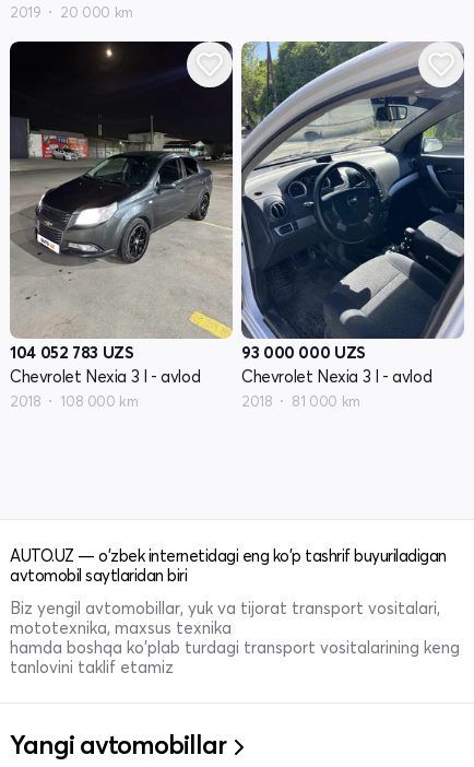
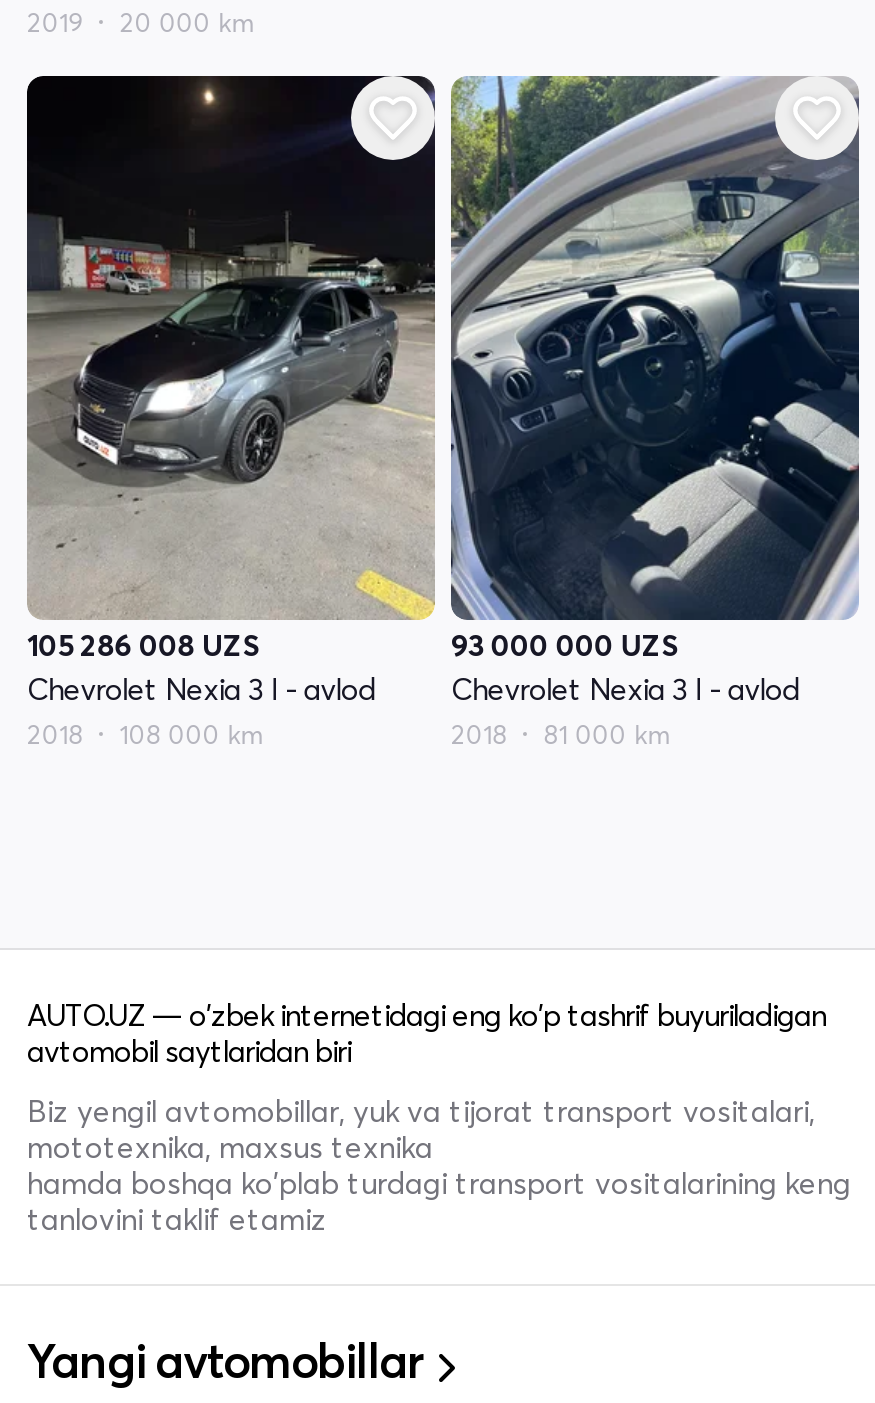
- 104 052 783 UZS
+ 105 286 008 UZS
